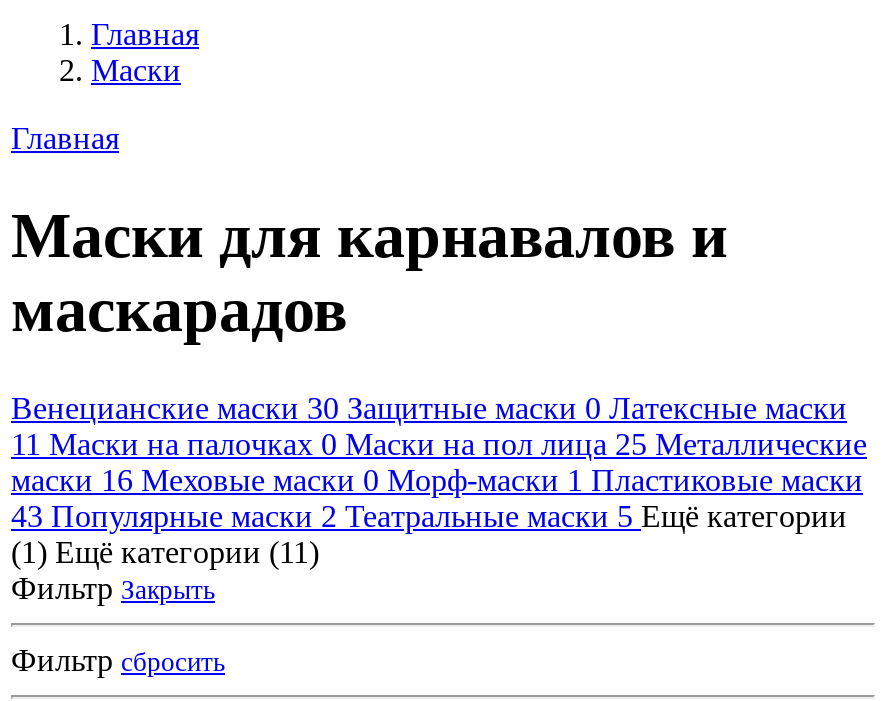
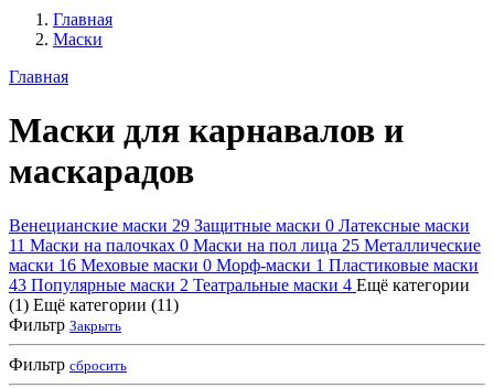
- Венецианские маски 30 Защитные маски 0 Латексные маски
+ Венецианские маски 29 Защитные маски 0 Латексные маски

- 43 Популярные маски 2 Театральные маски 5 Ещё категории
+ 43 Популярные маски 2 Театральные маски 4 Ещё категории
